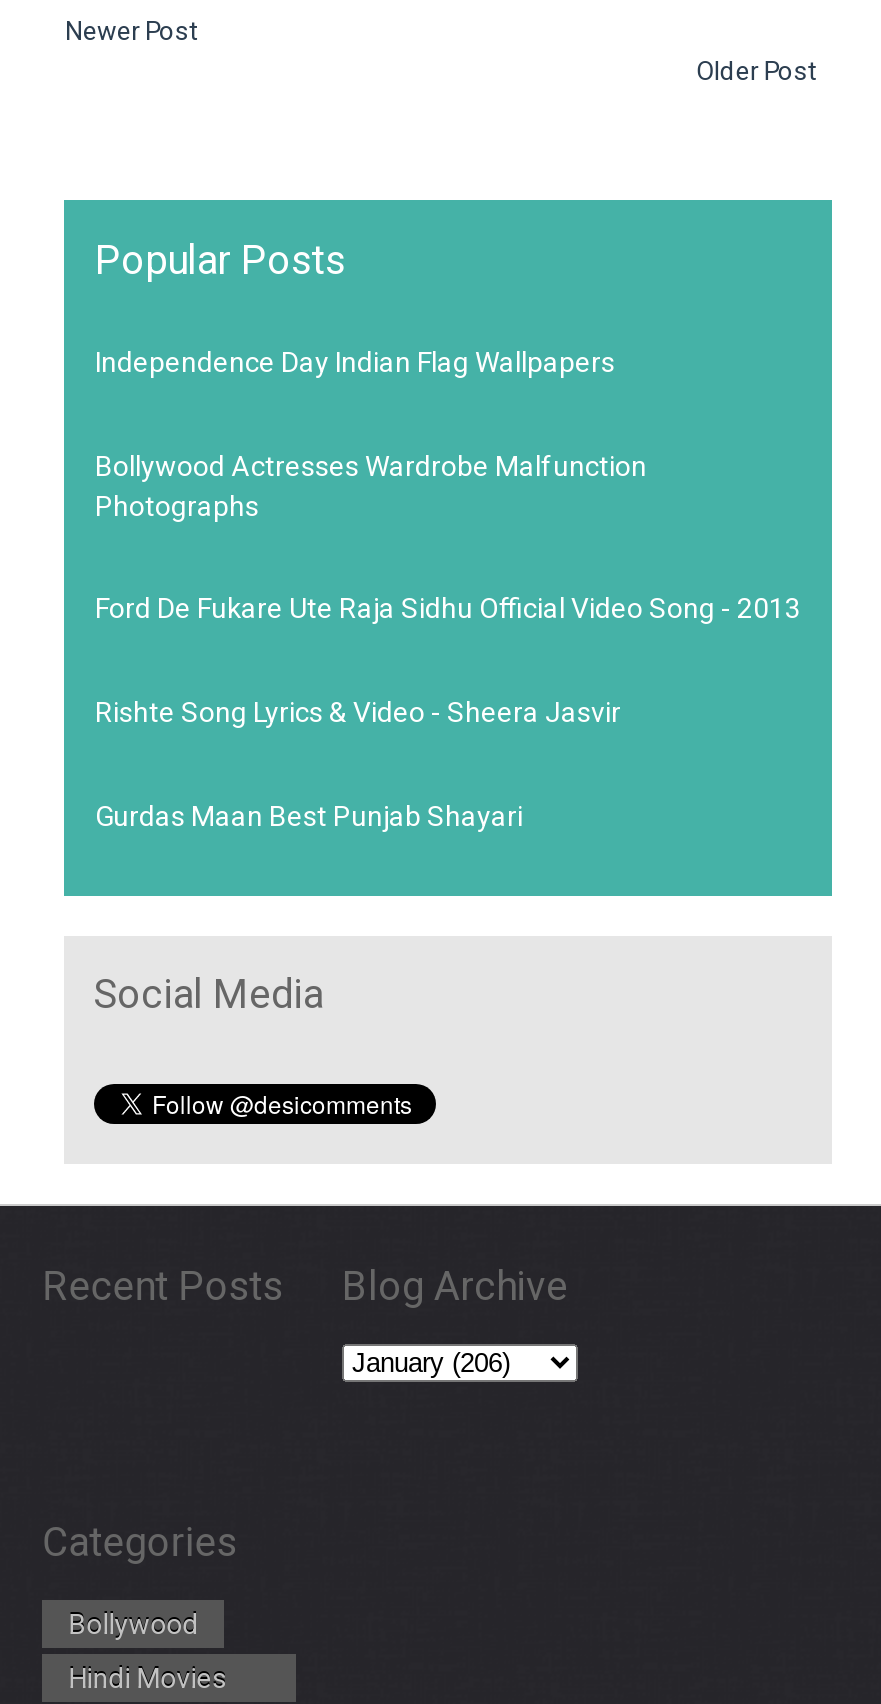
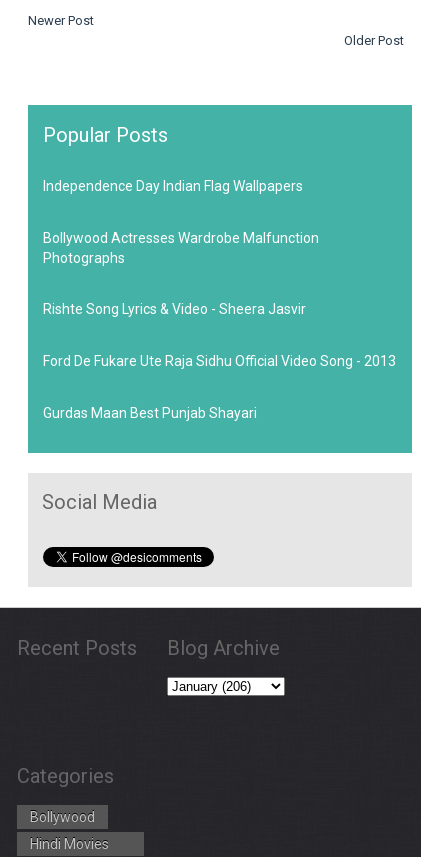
moved down: Ford De Fukare Ute Raja Sidhu Official Video Song - 2013

moved up: Rishte Song Lyrics & Video - Sheera Jasvir
